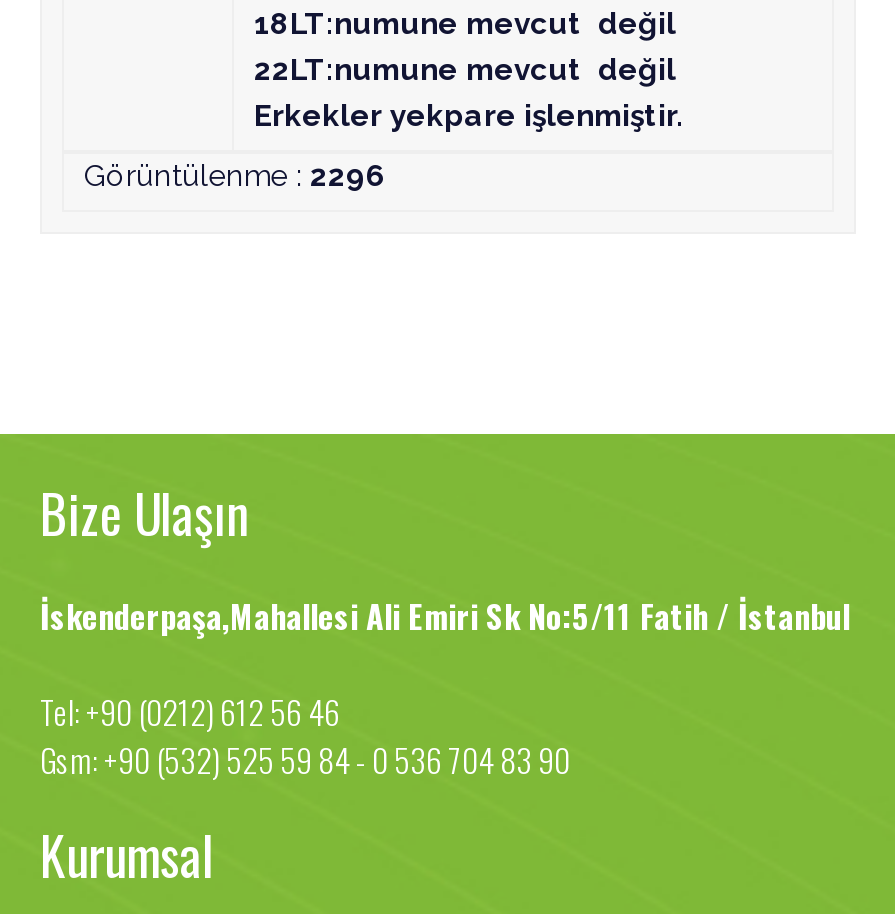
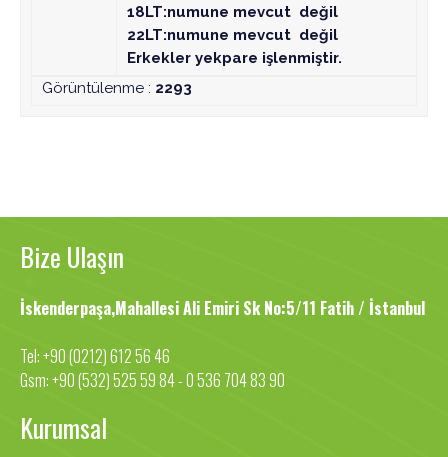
- Görüntülenme : 2296
+ Görüntülenme : 2293
